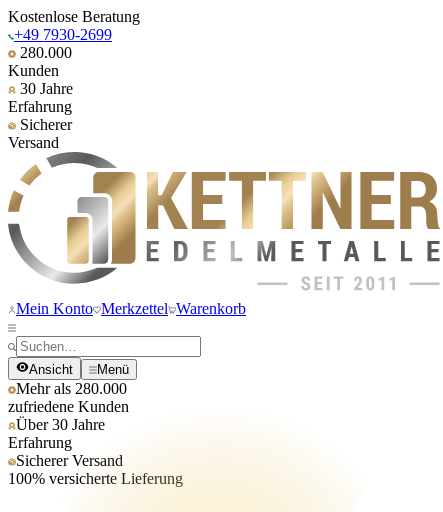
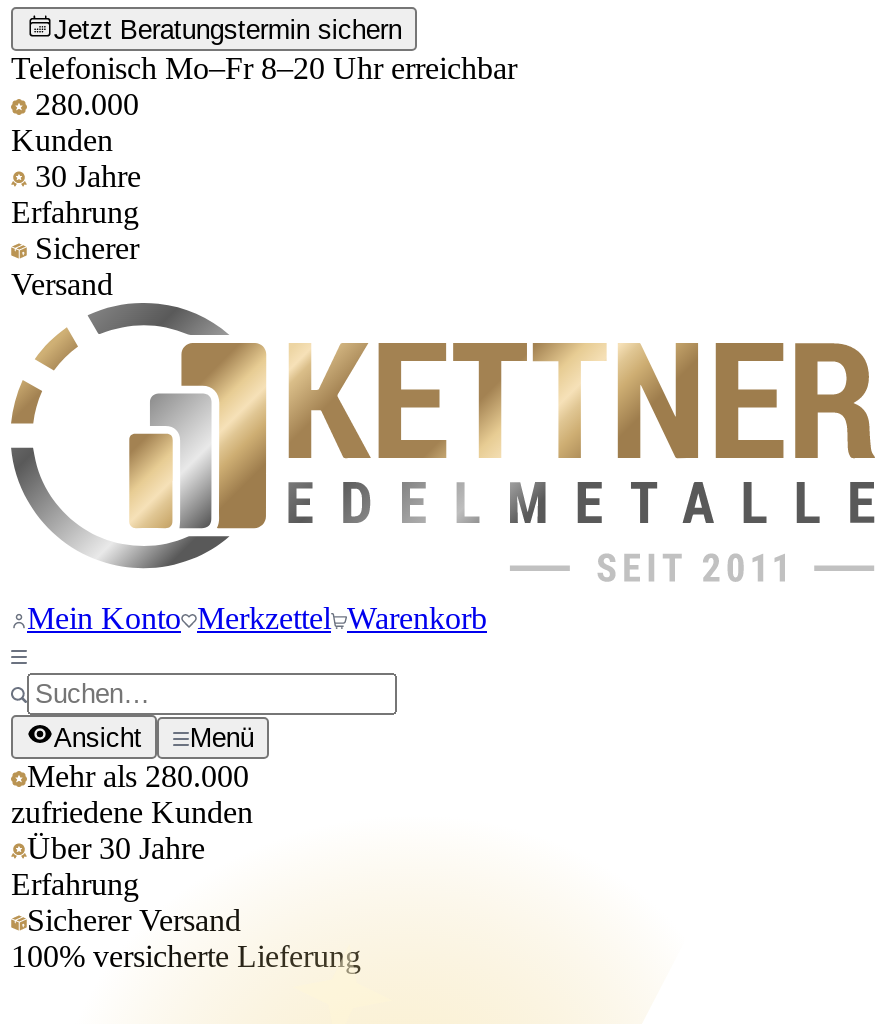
- Kostenlose Beratung
- +49 7930-2699
+ Jetzt Beratungstermin sichern
+ Telefonisch Mo–Fr 8–20 Uhr erreichbar
